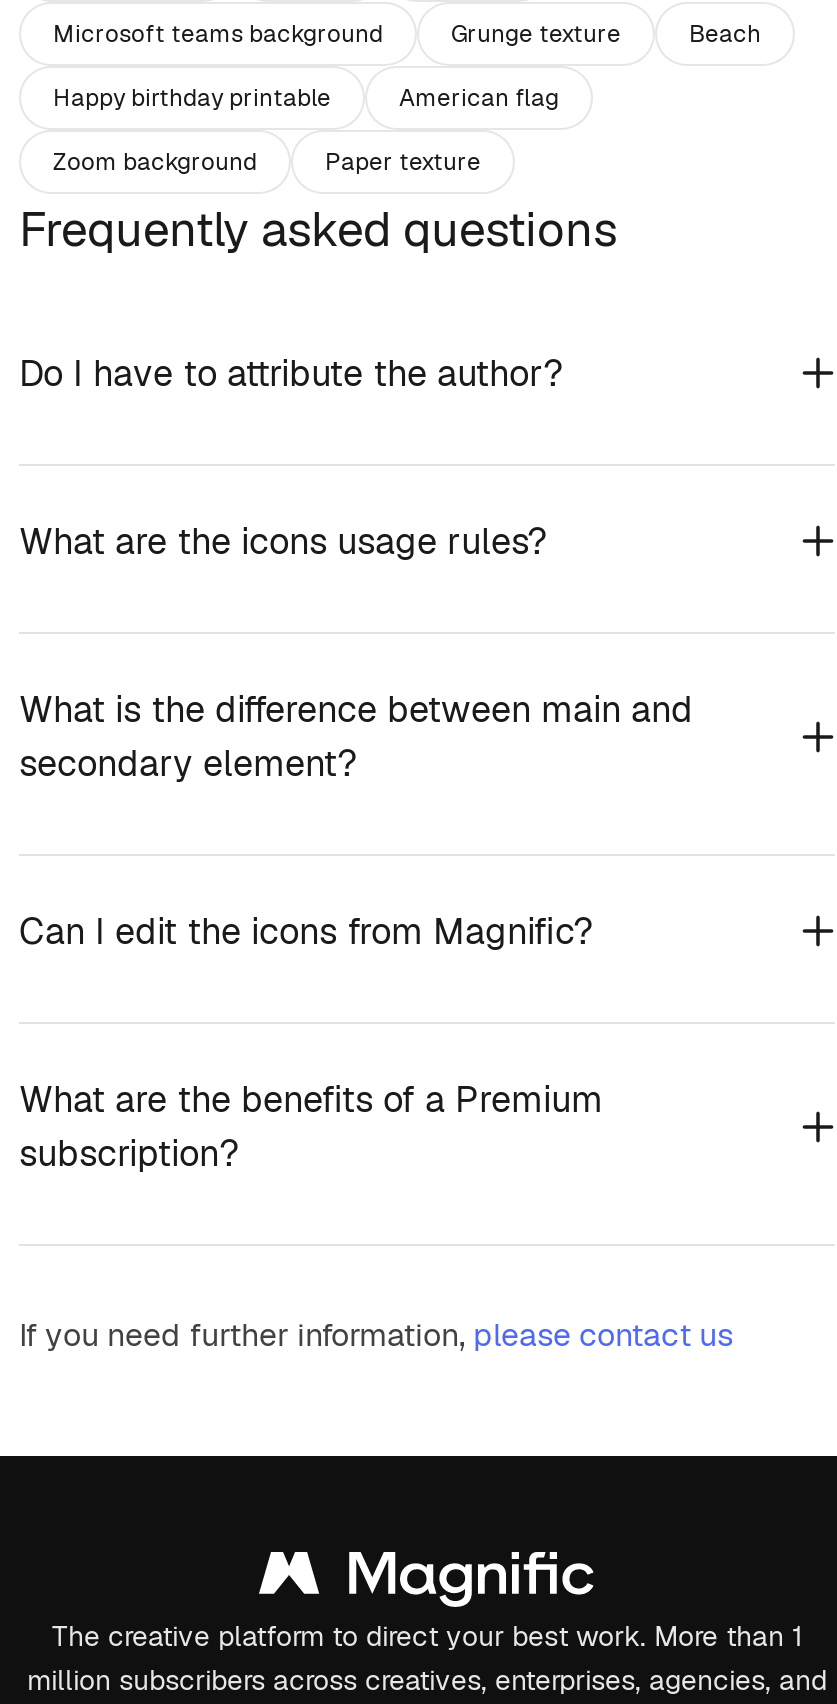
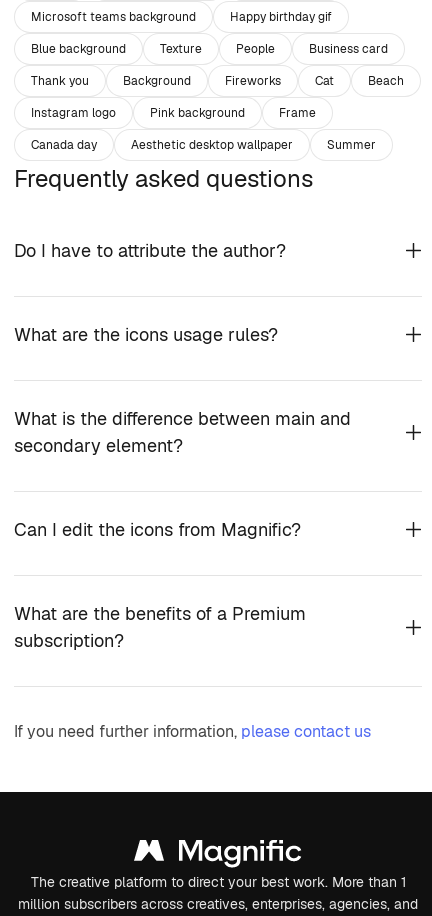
- Grunge texture
+ Happy birthday gif
+ Blue background
+ Texture
+ People
+ Business card
+ Thank you
+ Background
+ Fireworks
+ Cat

- Happy birthday printable
- American flag
+ Instagram logo
+ Pink background
+ Frame

- Zoom background
- Paper texture
+ Canada day
+ Aesthetic desktop wallpaper
+ Summer
